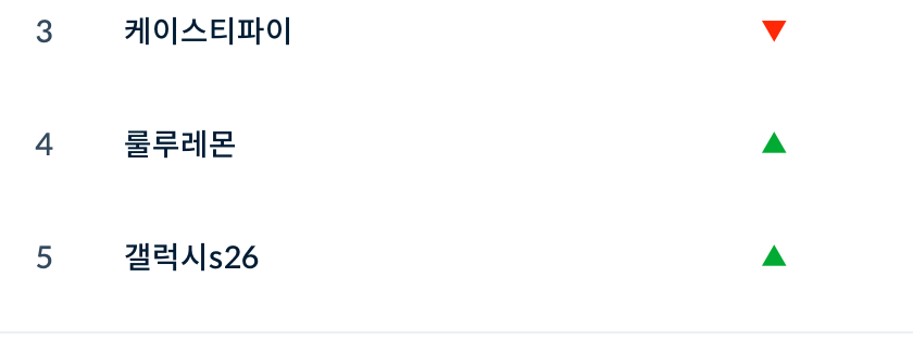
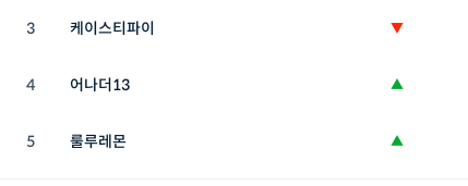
moved down: 룰루레몬

+ 어나더13

- 갤럭시s26
